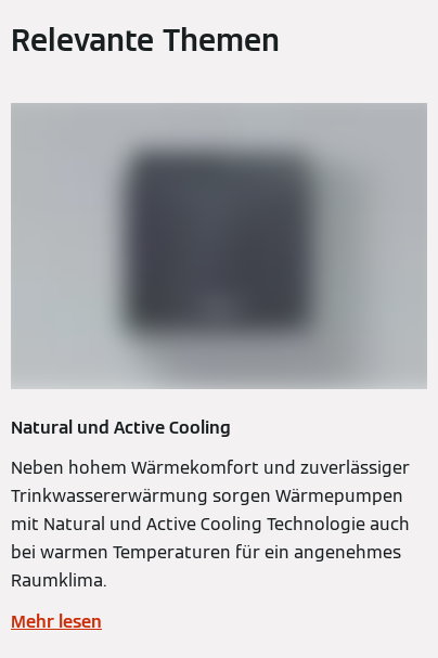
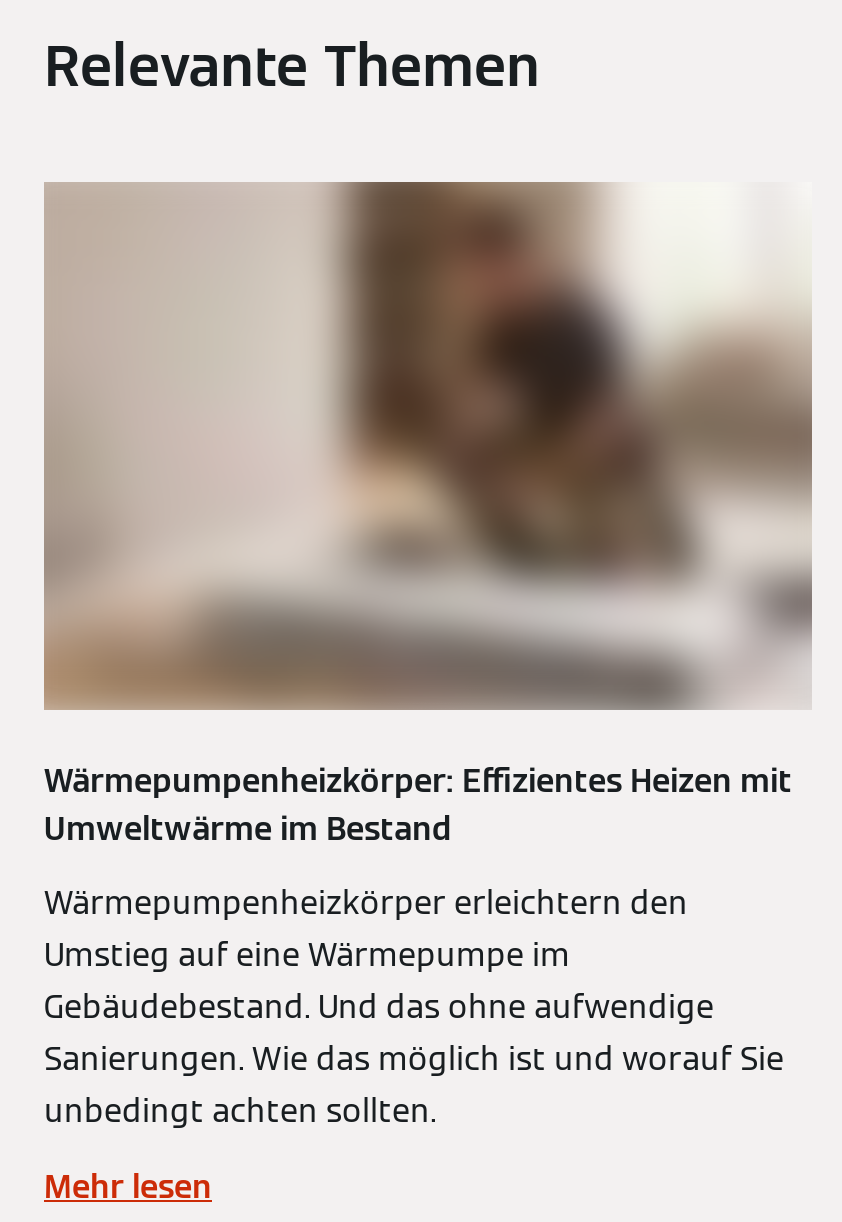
- [image]
- Natural und Active Cooling
+ [image]
+ Wärmepumpenheizkörper: Effizientes Heizen mit
+ Umweltwärme im Bestand

- Neben hohem Wärmekomfort und zuverlässiger
- Trinkwassererwärmung sorgen Wärmepumpen
- mit Natural und Active Cooling Technologie auch
- bei warmen Temperaturen für ein angenehmes
- Raumklima.
+ Wärmepumpenheizkörper erleichtern den
+ Umstieg auf eine Wärmepumpe im
+ Gebäudebestand. Und das ohne aufwendige
+ Sanierungen. Wie das möglich ist und worauf Sie
+ unbedingt achten sollten.
